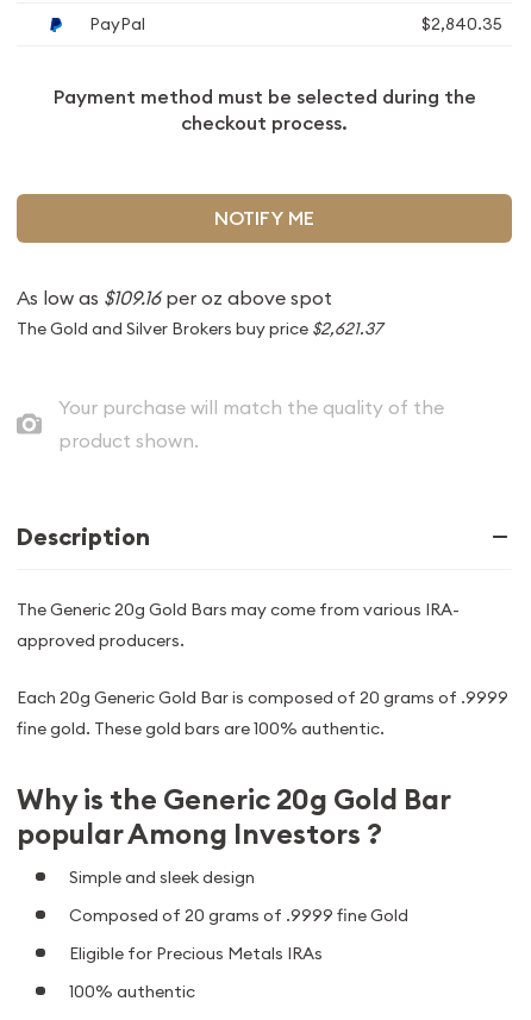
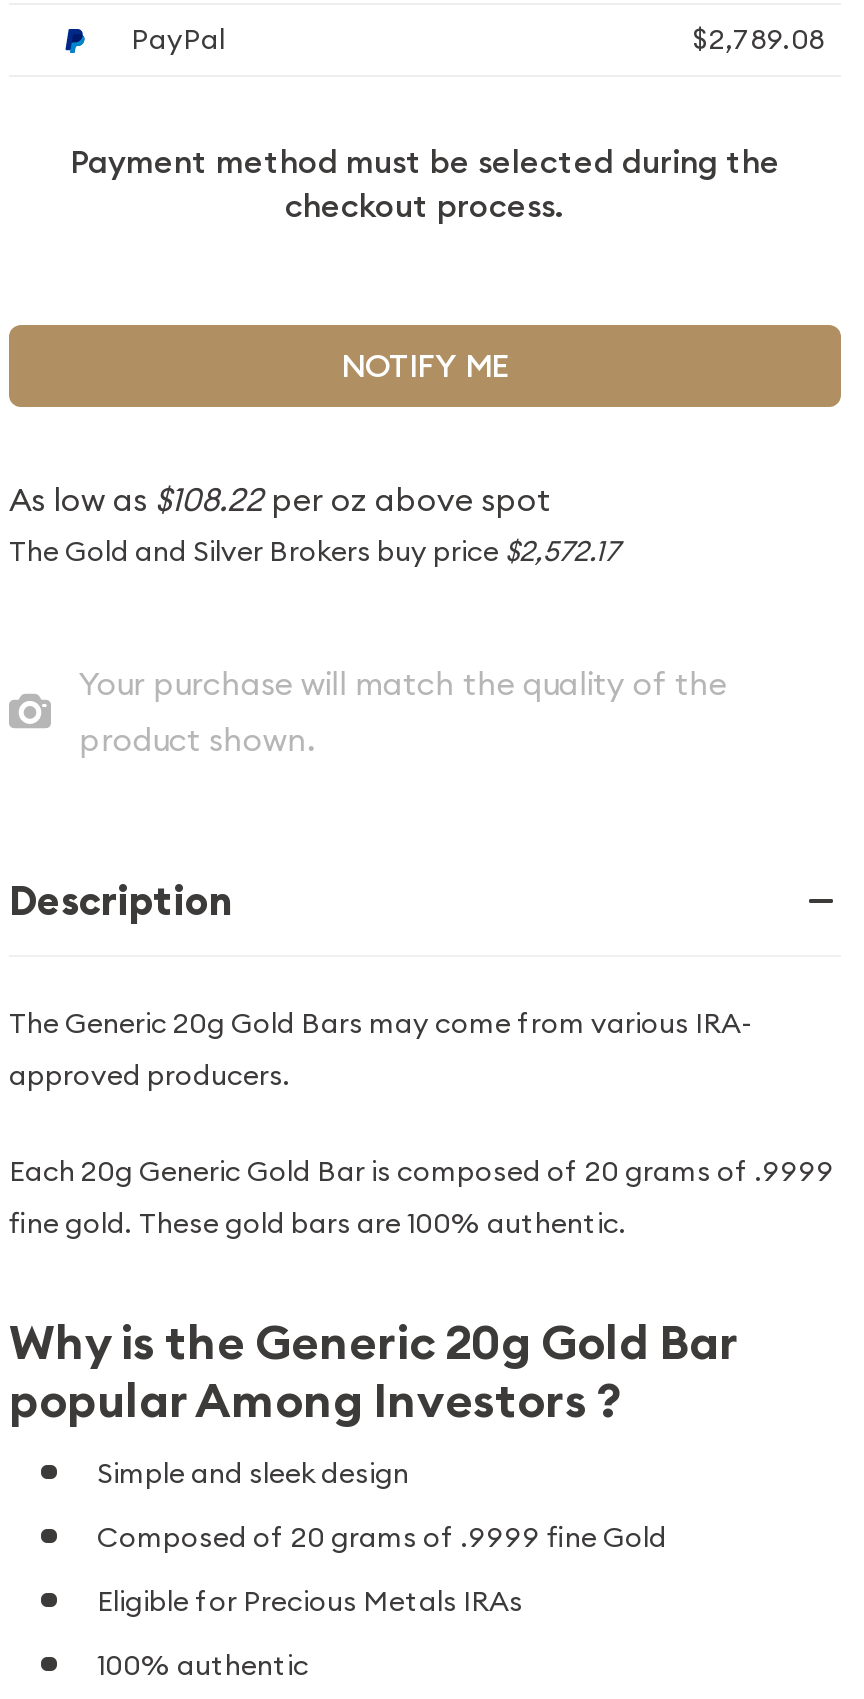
- $2,840.35
+ $2,789.08

- As low as $109.16 per oz above spot
+ As low as $108.22 per oz above spot

- The Gold and Silver Brokers buy price $2,621.37
+ The Gold and Silver Brokers buy price $2,572.17
